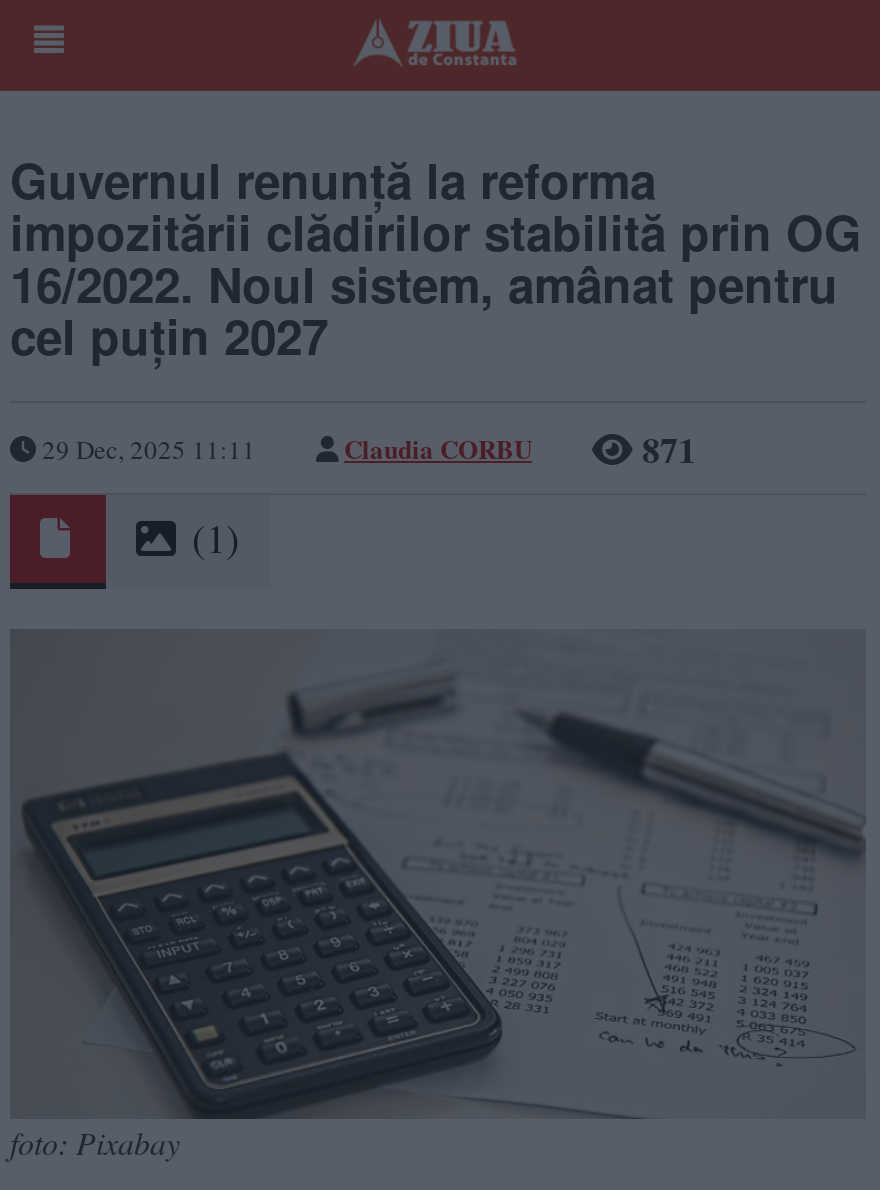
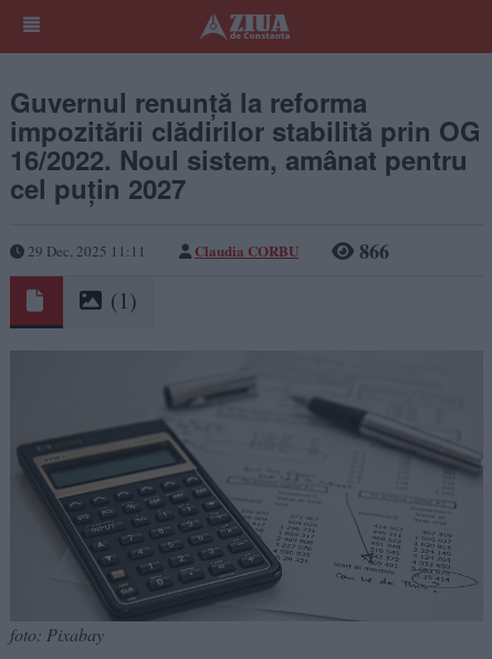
- 871
+ 866
